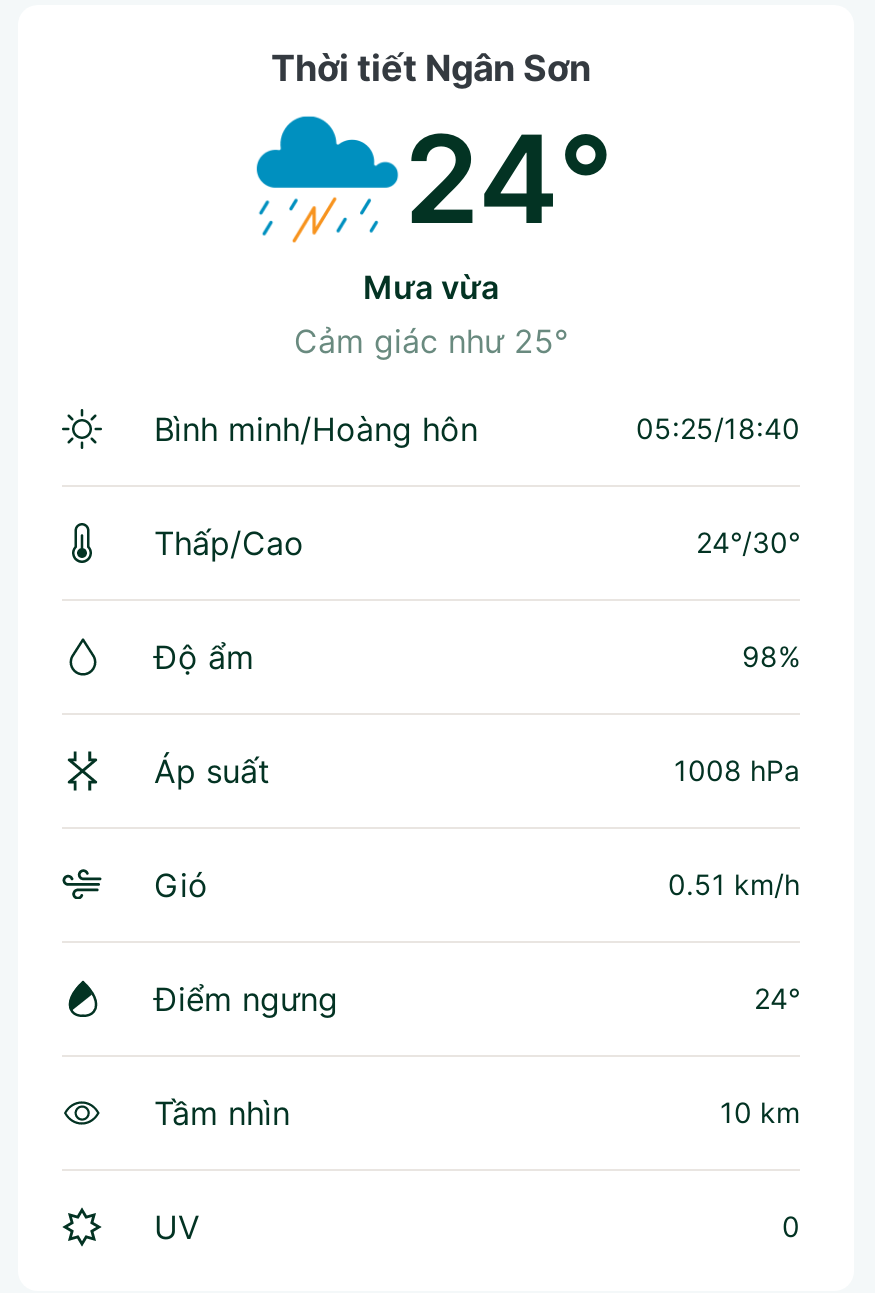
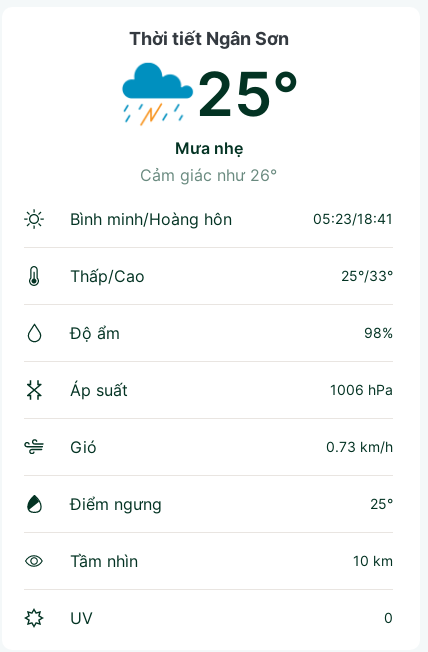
- 24°
+ 25°

- mưa vừa
+ mưa nhẹ

- Cảm giác như 25°
+ Cảm giác như 26°

- 05:25/18:40
+ 05:23/18:41

- 24°/30°
+ 25°/33°

- 1008 hPa
+ 1006 hPa

- 0.51 km/h
+ 0.73 km/h

- 24°
+ 25°
